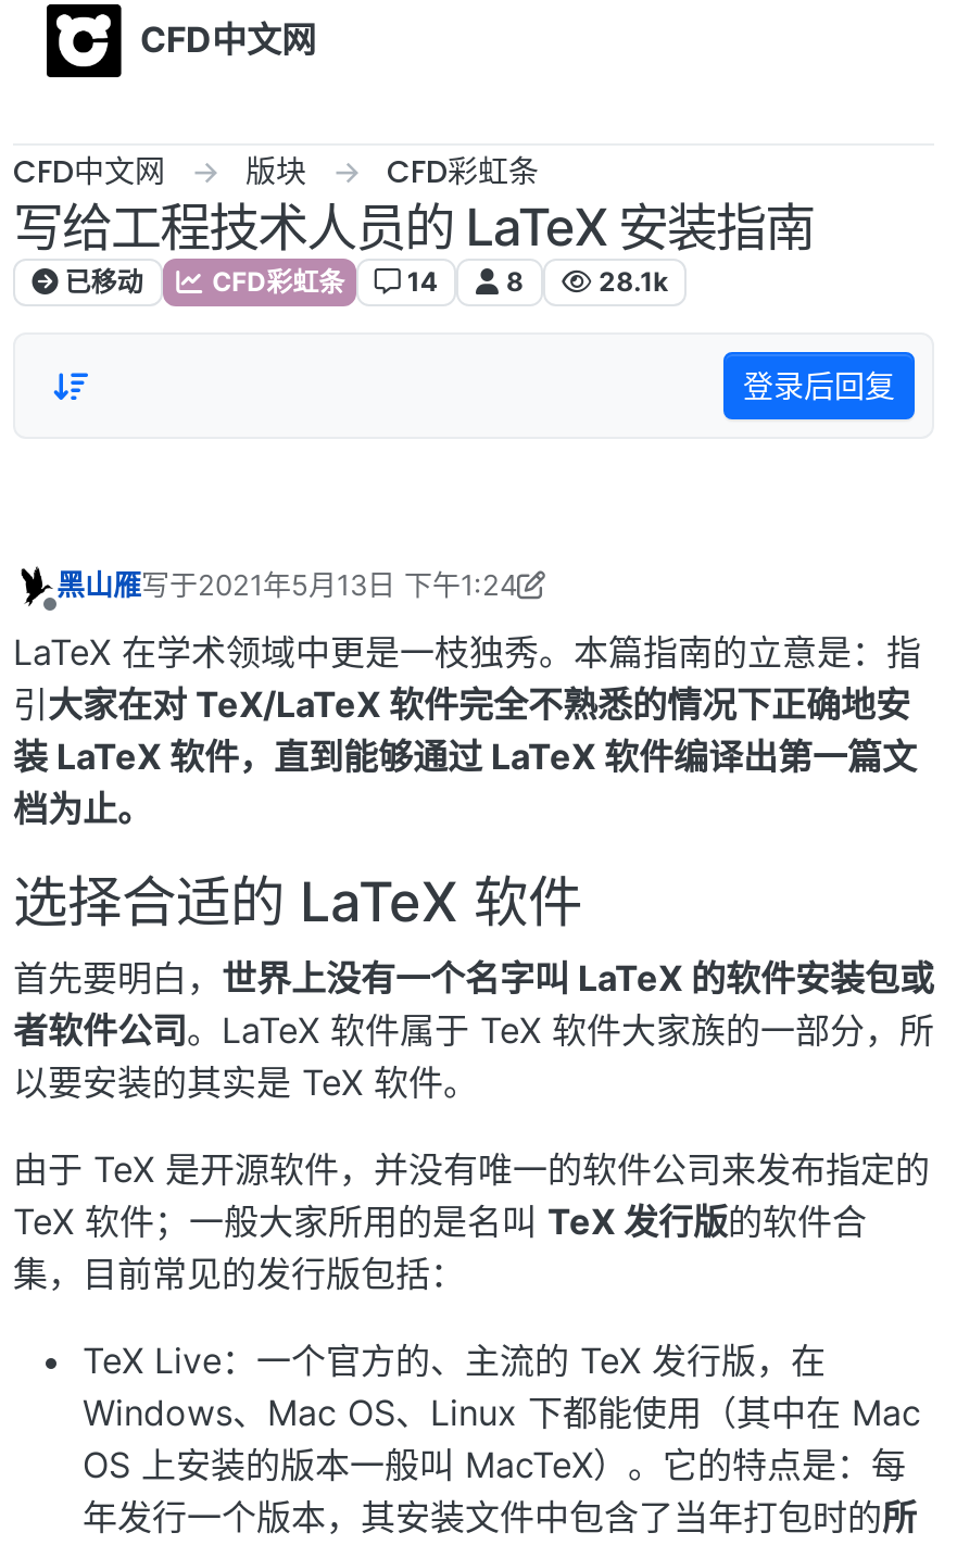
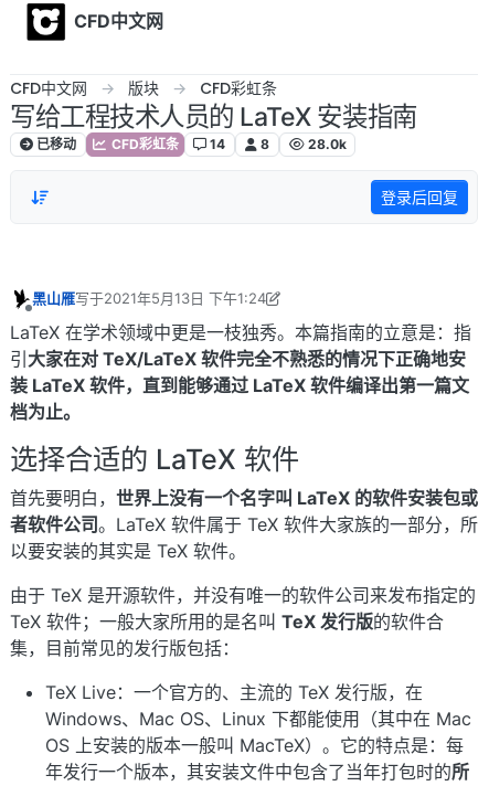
- 28.1k
+ 28.0k
